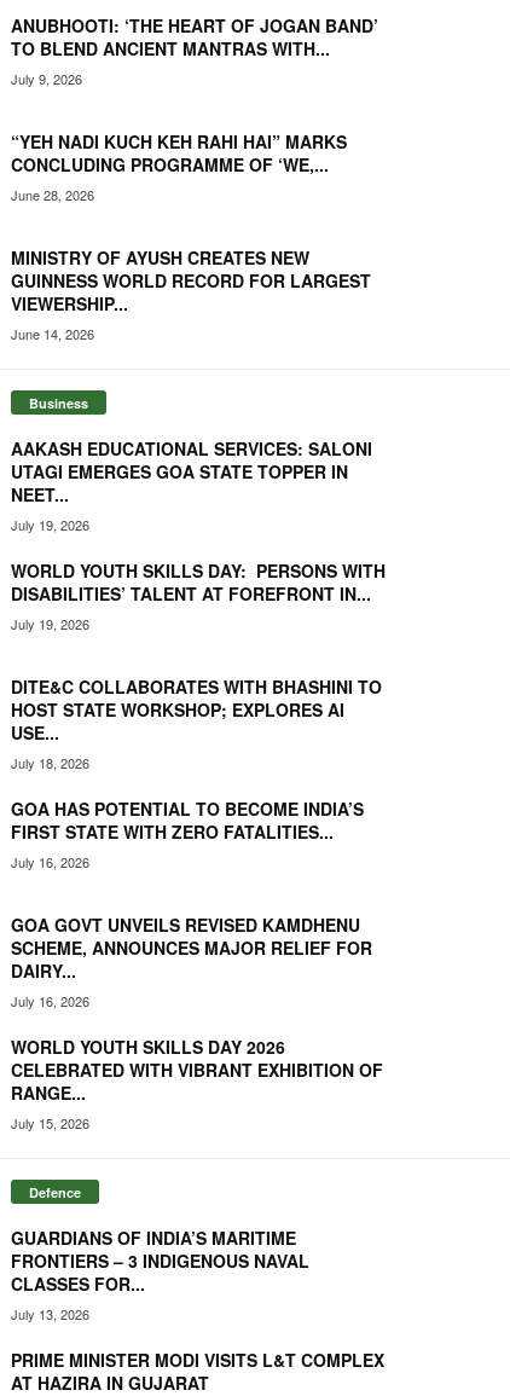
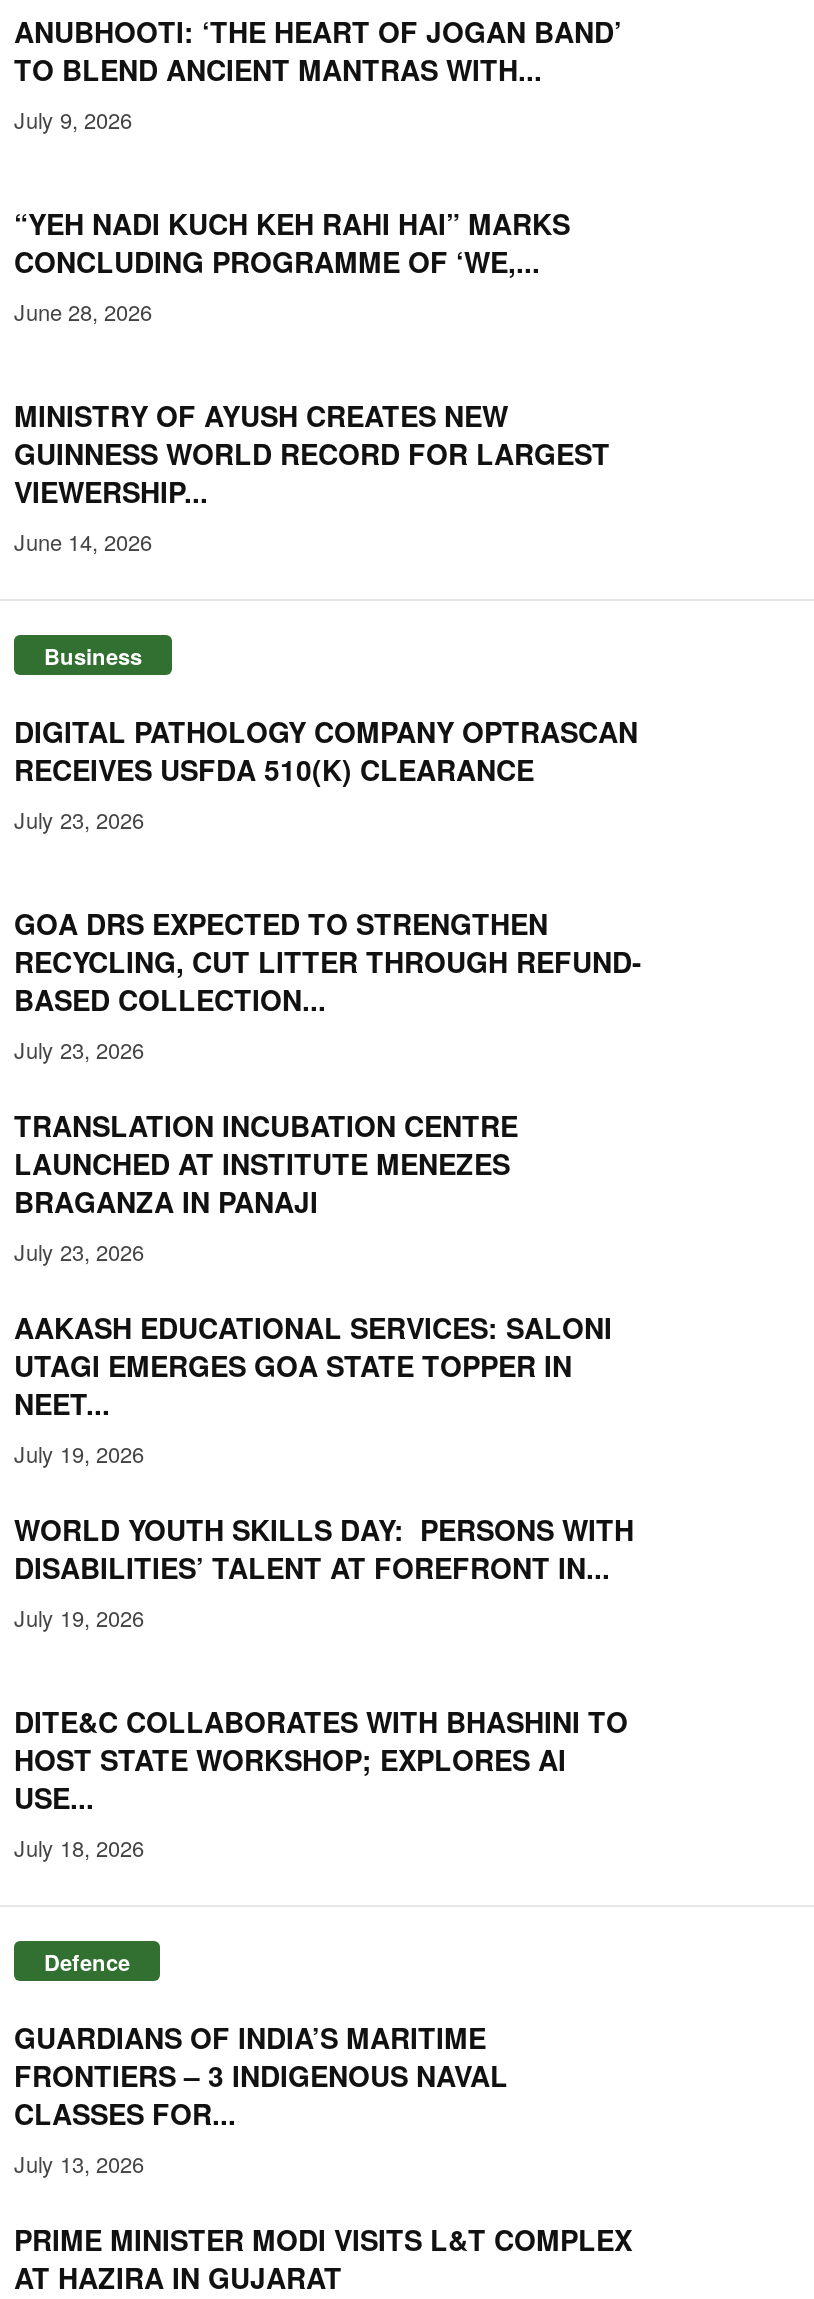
+ DIGITAL PATHOLOGY COMPANY OPTRASCAN
+ RECEIVES USFDA 510(K) CLEARANCE
+ July 23, 2026
+ GOA DRS EXPECTED TO STRENGTHEN
+ RECYCLING, CUT LITTER THROUGH REFUND-
+ BASED COLLECTION...
+ July 23, 2026
+ TRANSLATION INCUBATION CENTRE
+ LAUNCHED AT INSTITUTE MENEZES
+ BRAGANZA IN PANAJI
+ July 23, 2026

moved down: AAKASH EDUCATIONAL SERVICES: SALONI | UTAGI EMERGES GOA STATE TOPPER IN | NEET... | ... | USE... | July 18, 2026

- GOA HAS POTENTIAL TO BECOME INDIA’S
- FIRST STATE WITH ZERO FATALITIES...
- July 16, 2026
- GOA GOVT UNVEILS REVISED KAMDHENU
- SCHEME, ANNOUNCES MAJOR RELIEF FOR
- DAIRY...
- July 16, 2026
- WORLD YOUTH SKILLS DAY 2026
- CELEBRATED WITH VIBRANT EXHIBITION OF
- RANGE...
- July 15, 2026
